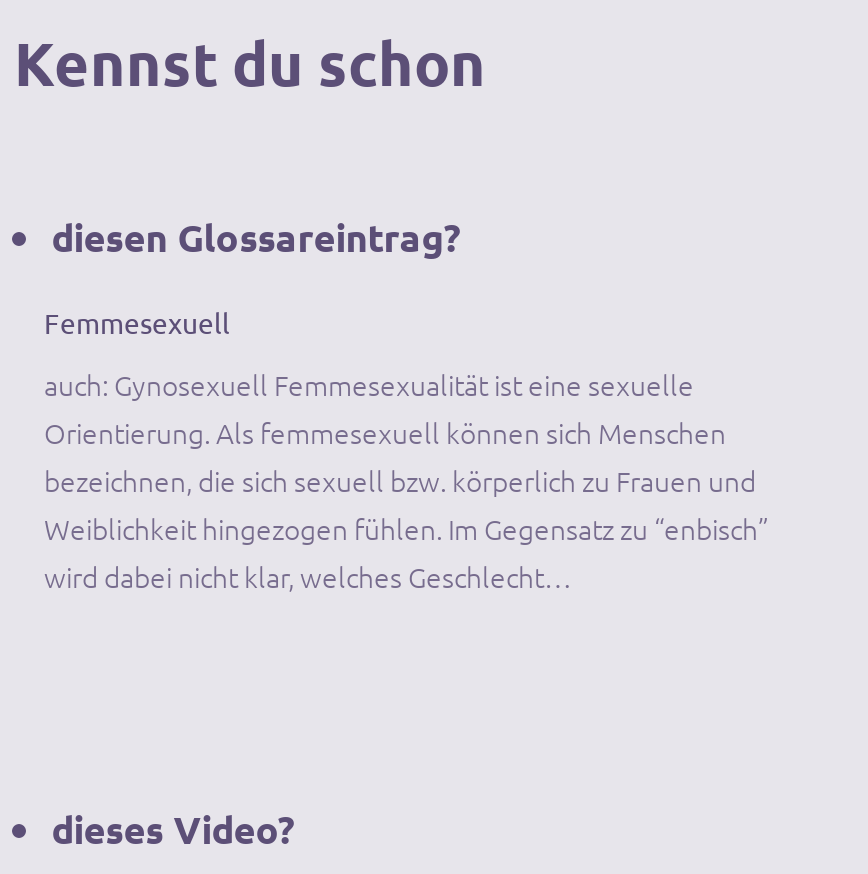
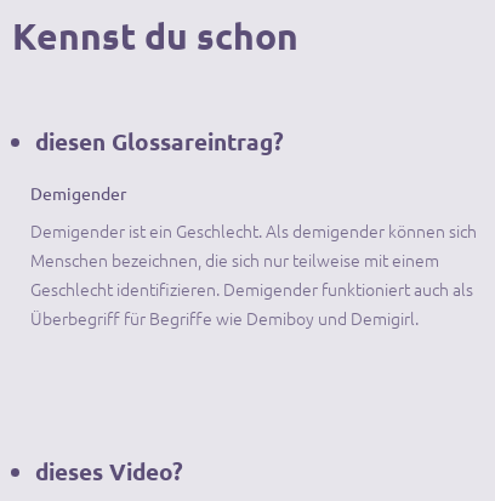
- Femmesexuell
+ Demigender

- auch: Gynosexuell Femmesexualität ist eine sexuelle
- Orientierung. Als femmesexuell können sich Menschen
- bezeichnen, die sich sexuell bzw. körperlich zu Frauen und
- Weiblichkeit hingezogen fühlen. Im Gegensatz zu “enbisch”
- wird dabei nicht klar, welches Geschlecht…
+ Demigender ist ein Geschlecht. Als demigender können sich
+ Menschen bezeichnen, die sich nur teilweise mit einem
+ Geschlecht identifizieren. Demigender funktioniert auch als
+ Überbegriff für Begriffe wie Demiboy und Demigirl.
